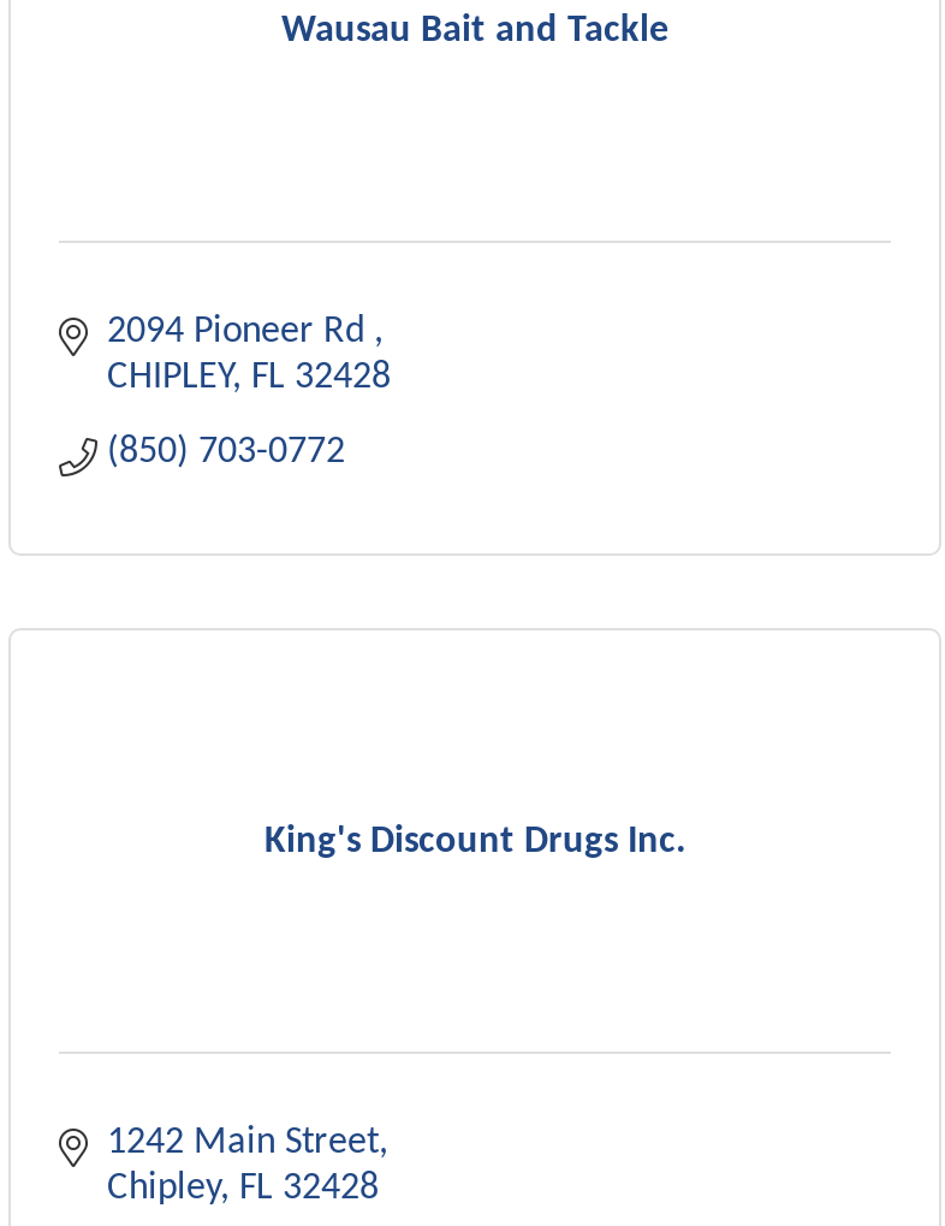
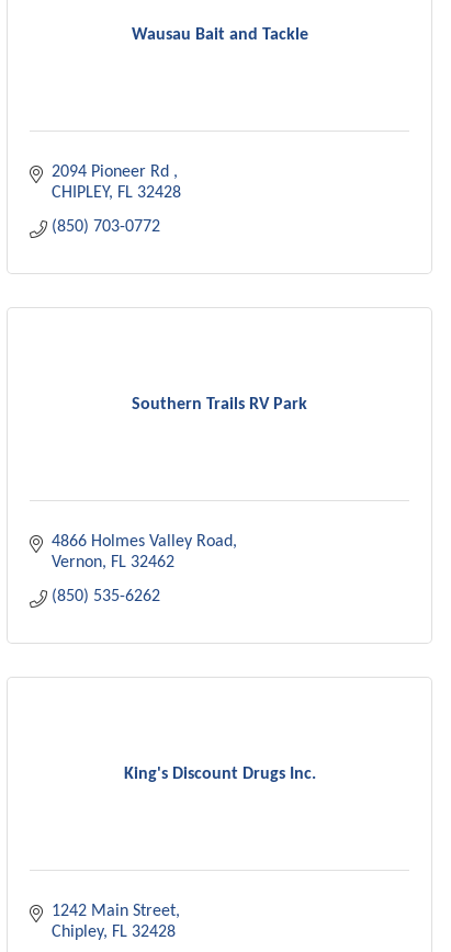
+ 4866 Holmes Valley Road
+ Vernon FL 32462
+ (850) 535-6262

+ Southern Trails RV Park
